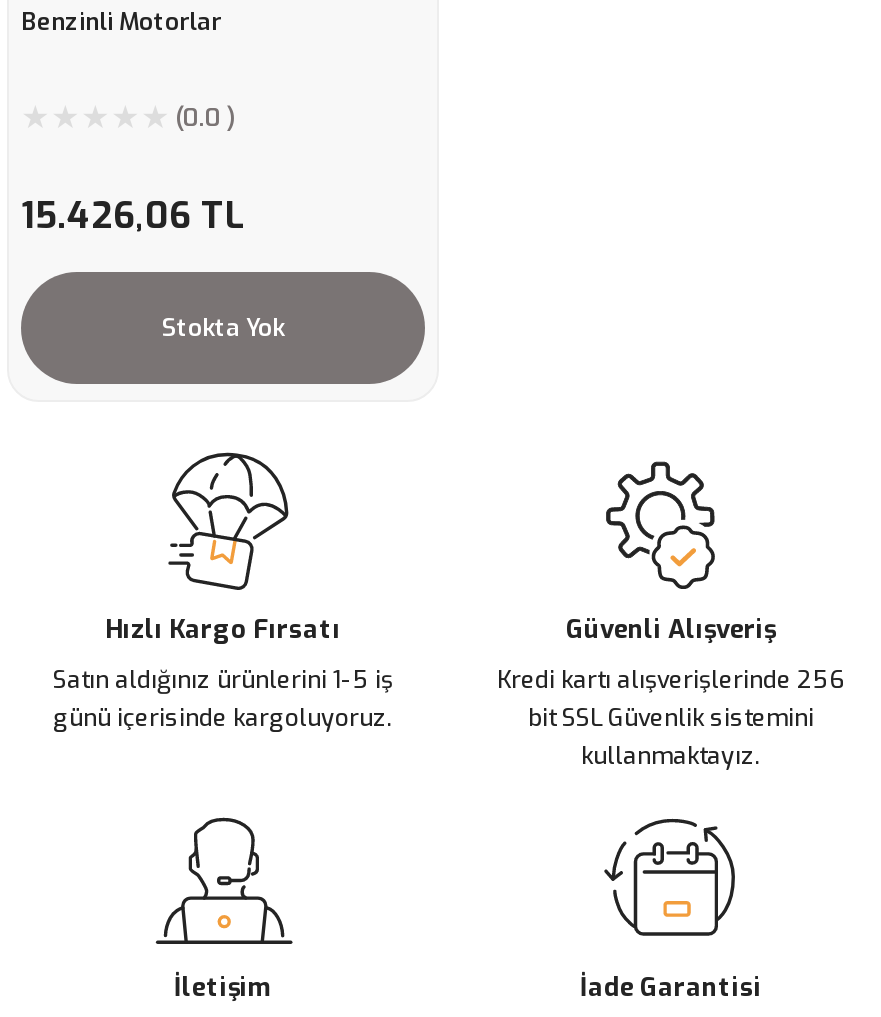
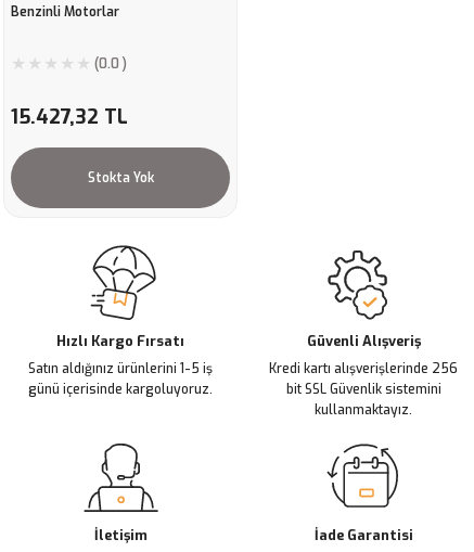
- 15.426,06 TL
+ 15.427,32 TL
